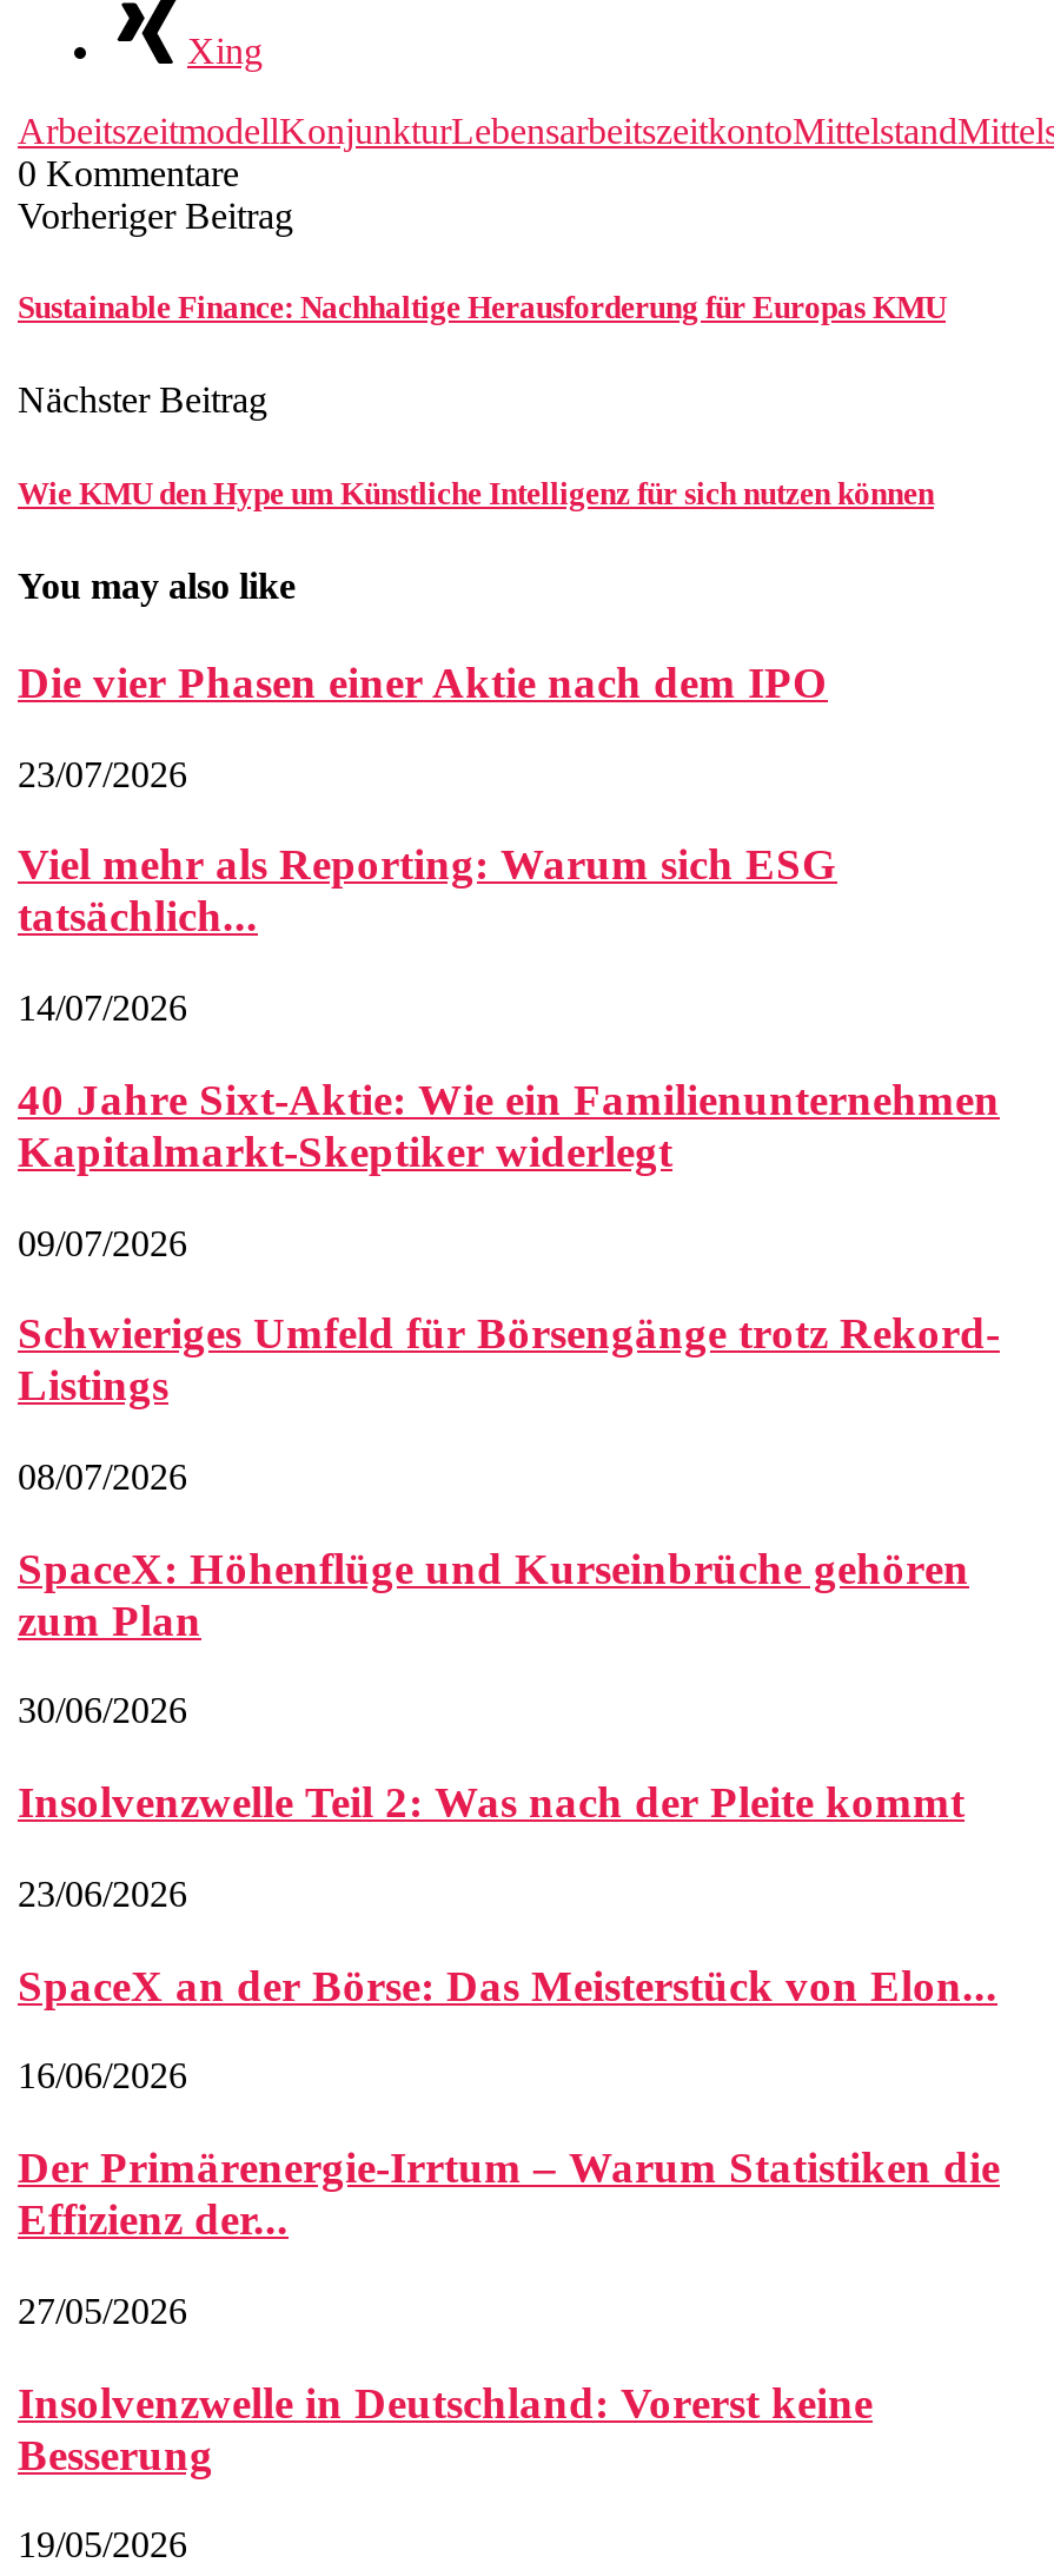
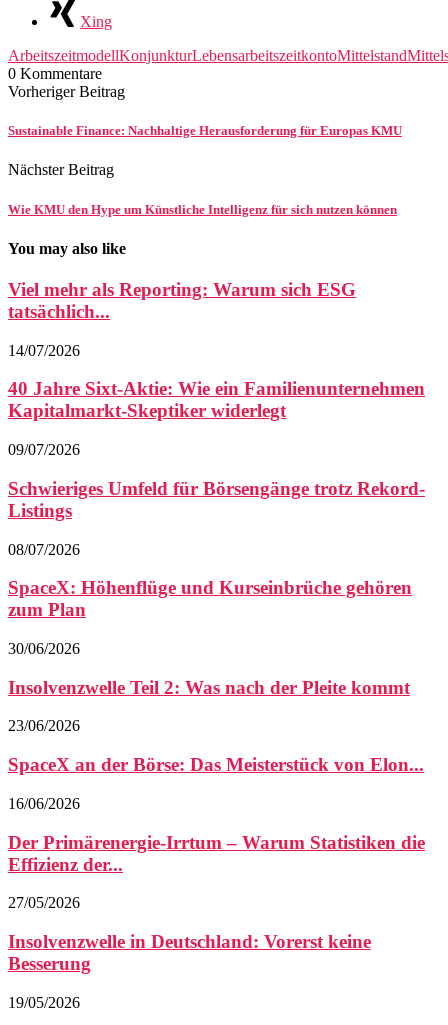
- Die vier Phasen einer Aktie nach dem IPO
- 23/07/2026
